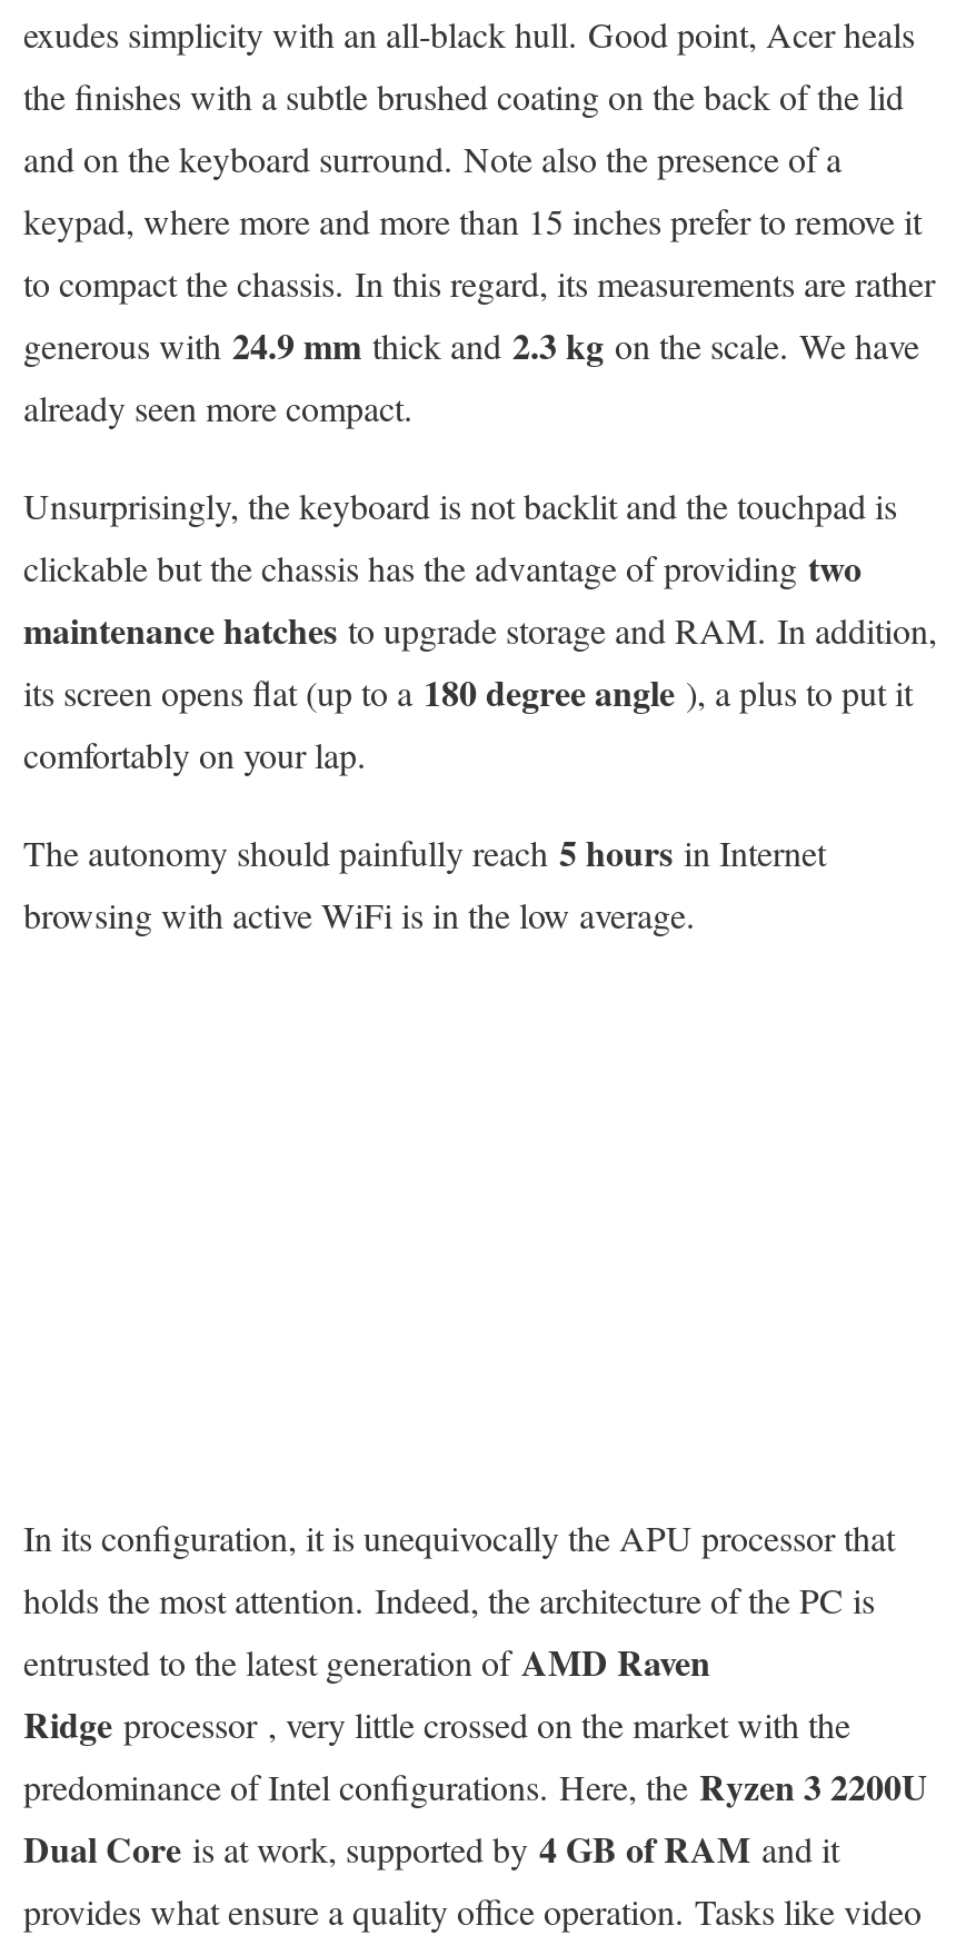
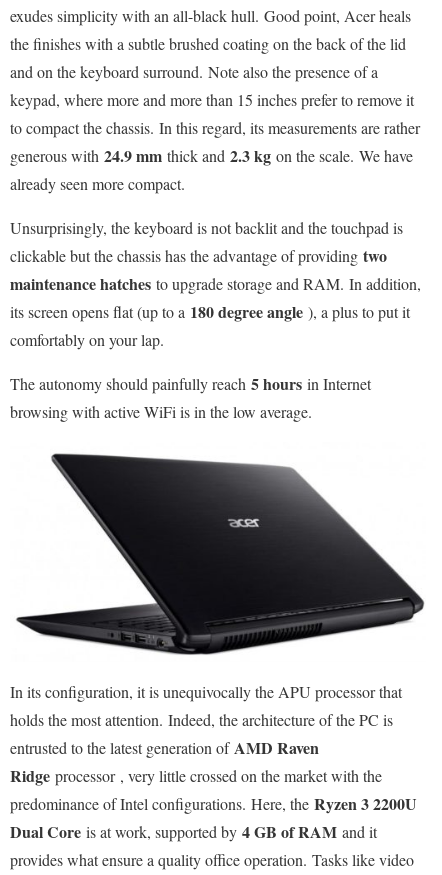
+ [image]
